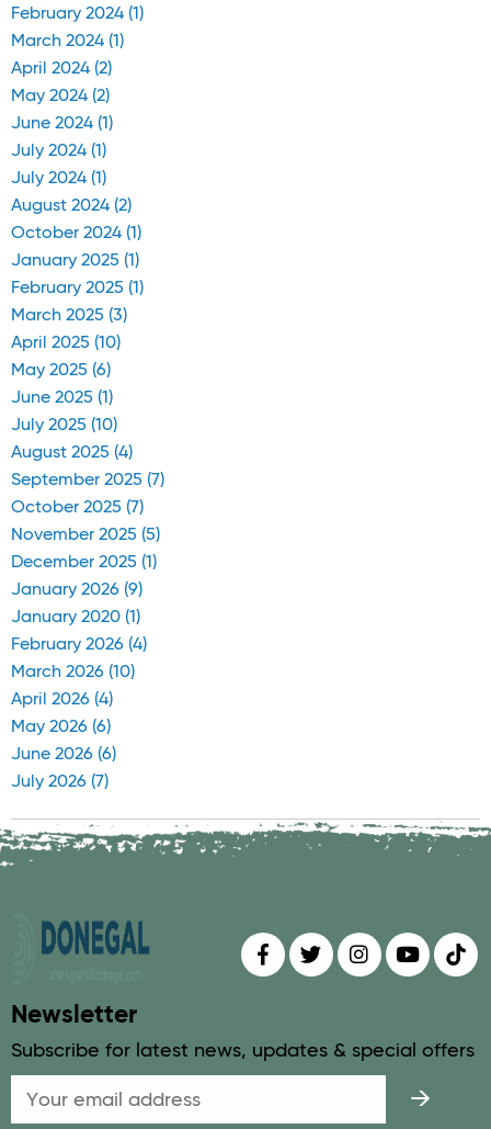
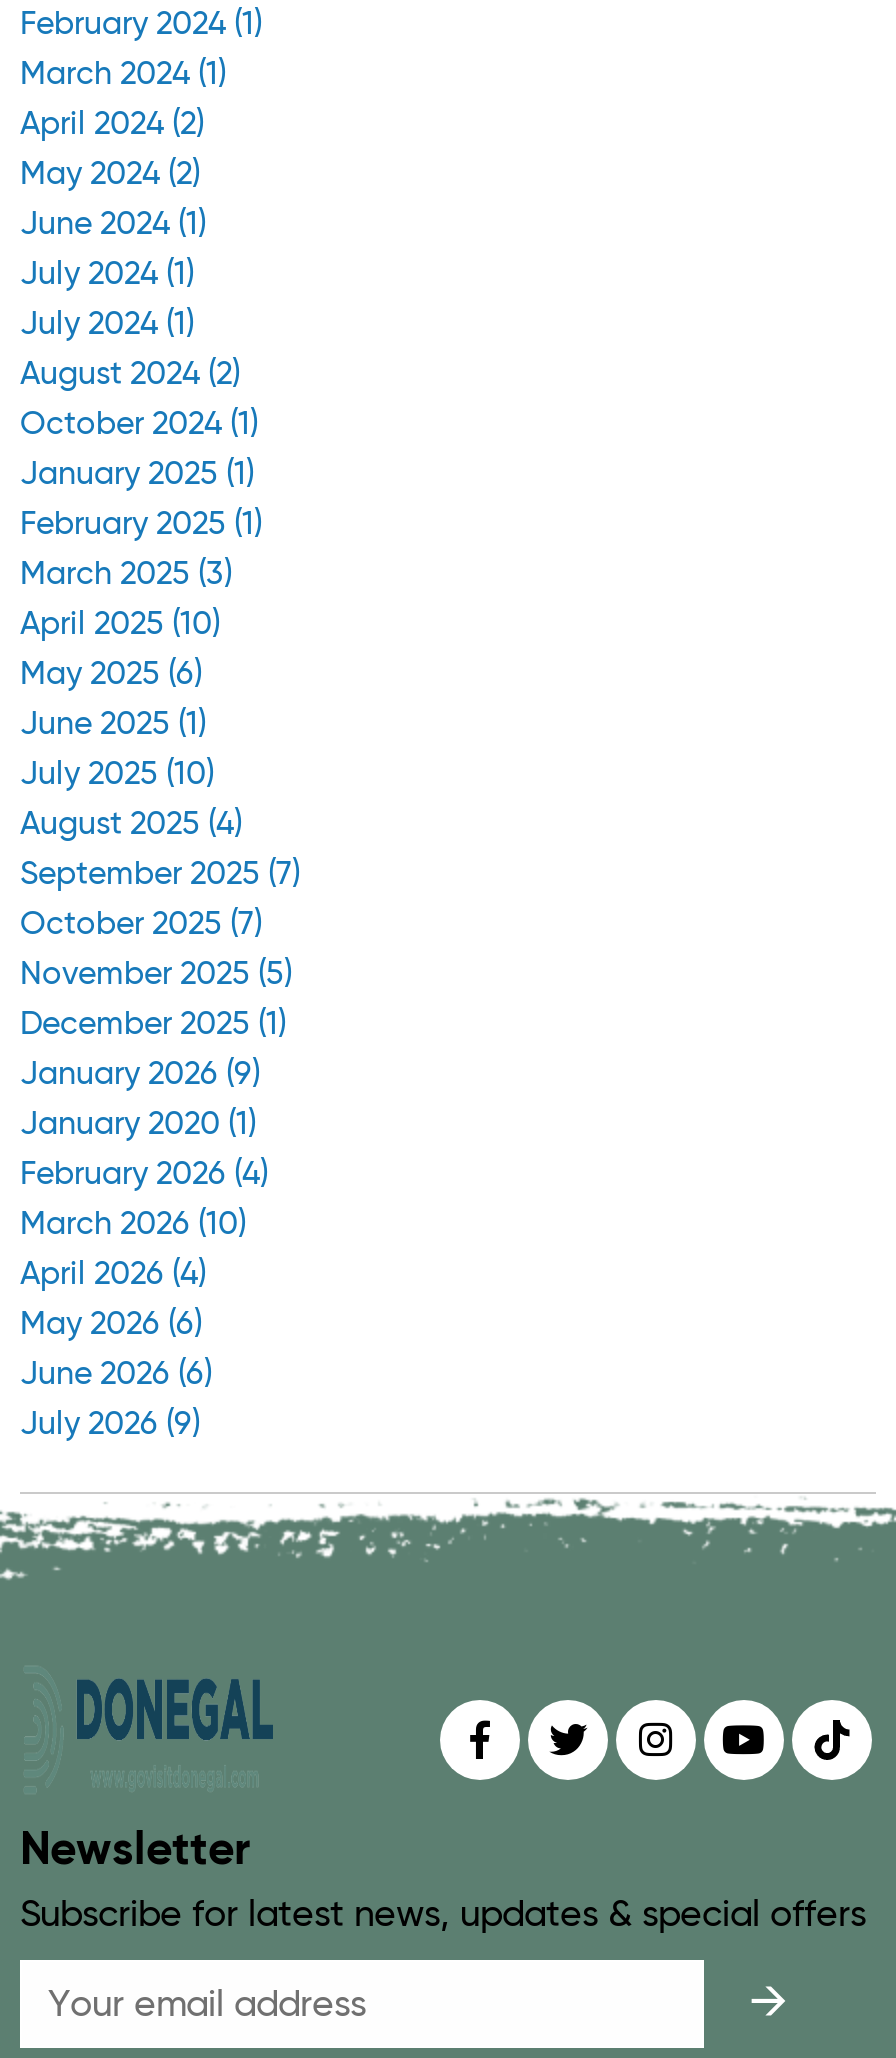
- July 2026 (7)
+ July 2026 (9)
